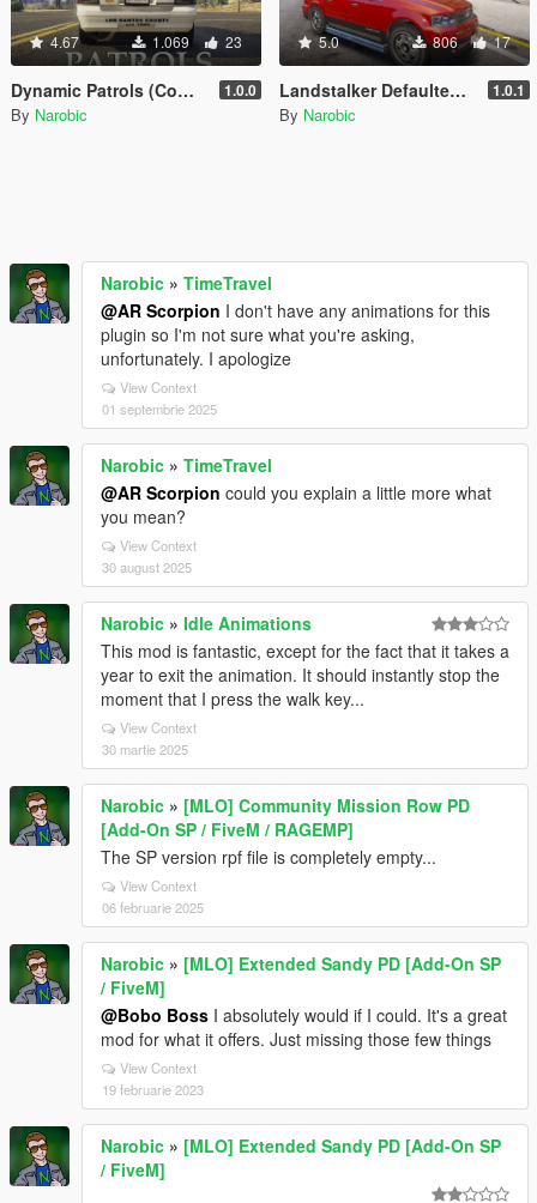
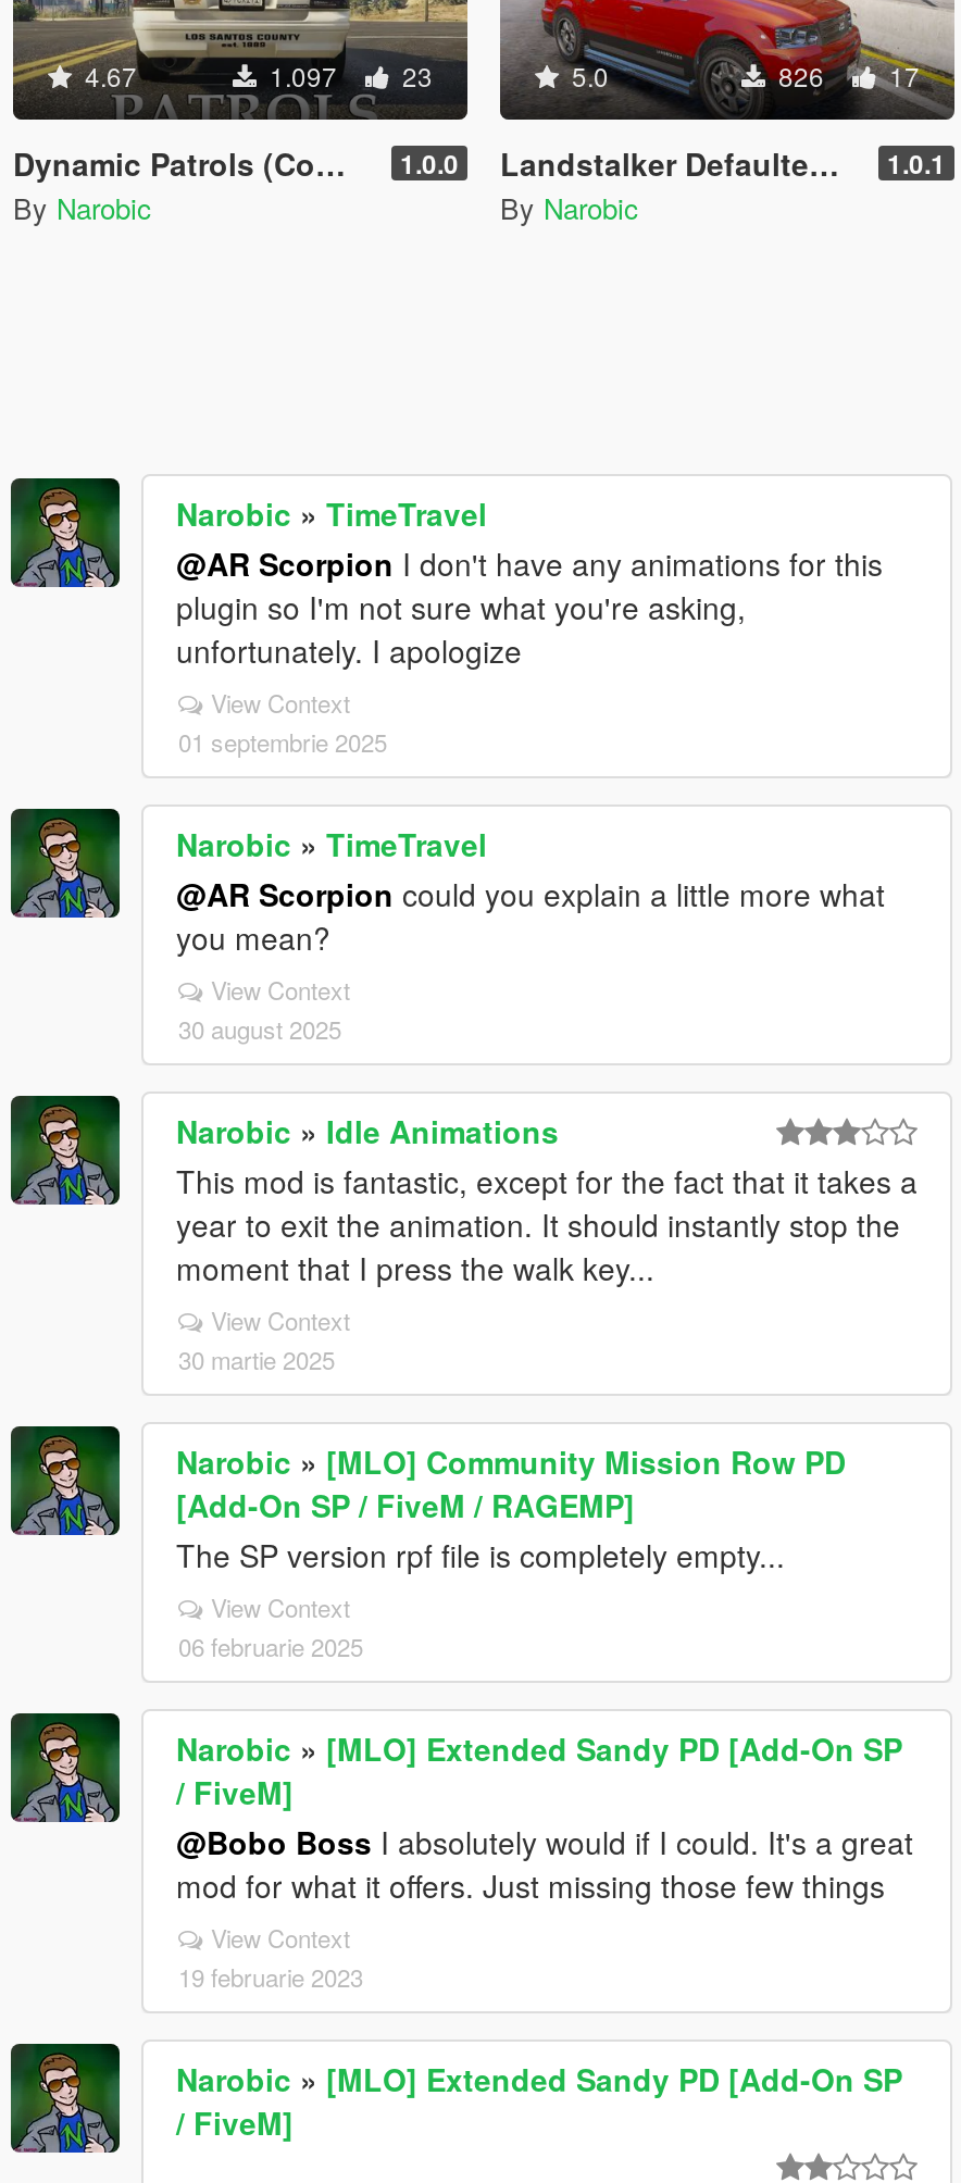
- 1.069 23
+ 1.097 23

- 806
+ 826
